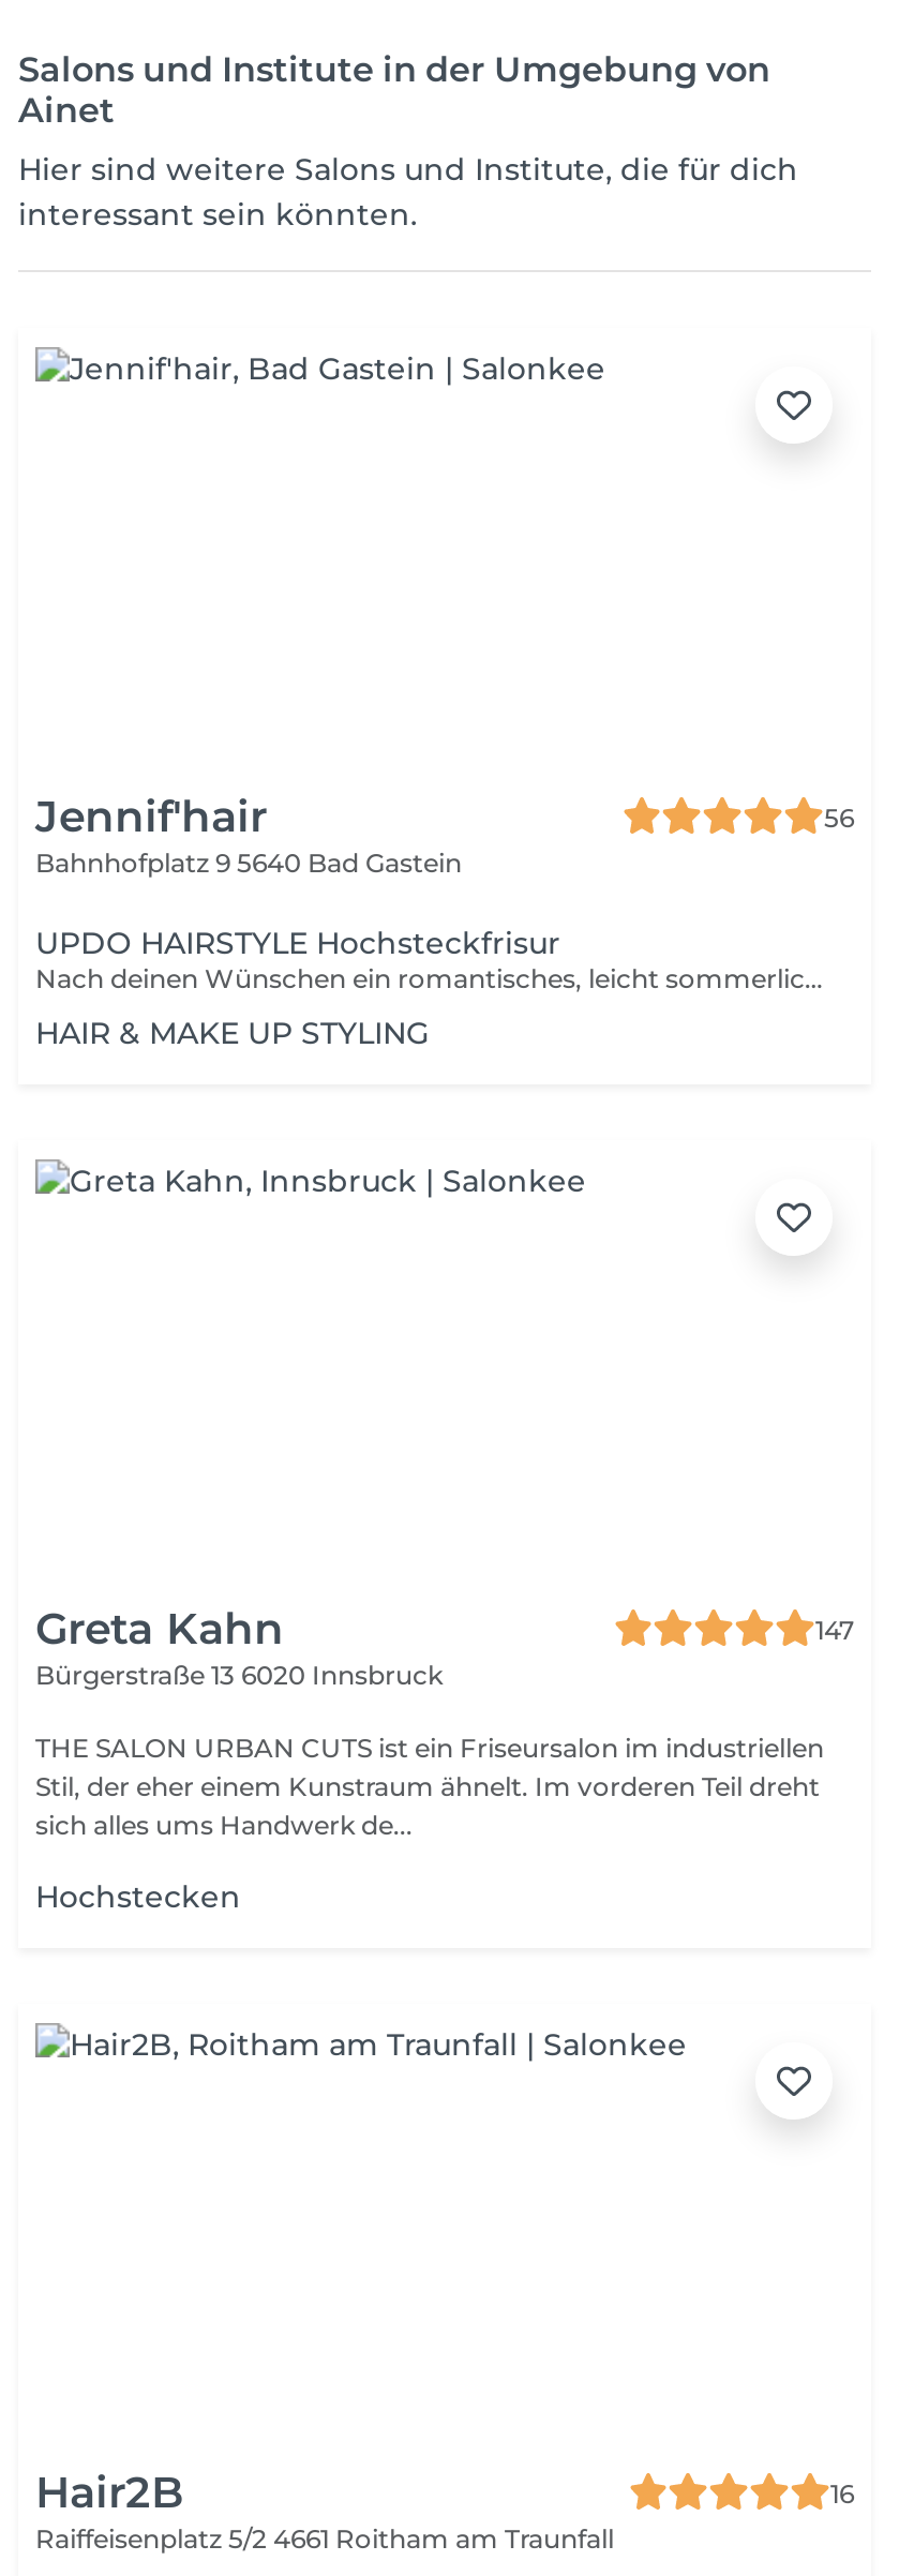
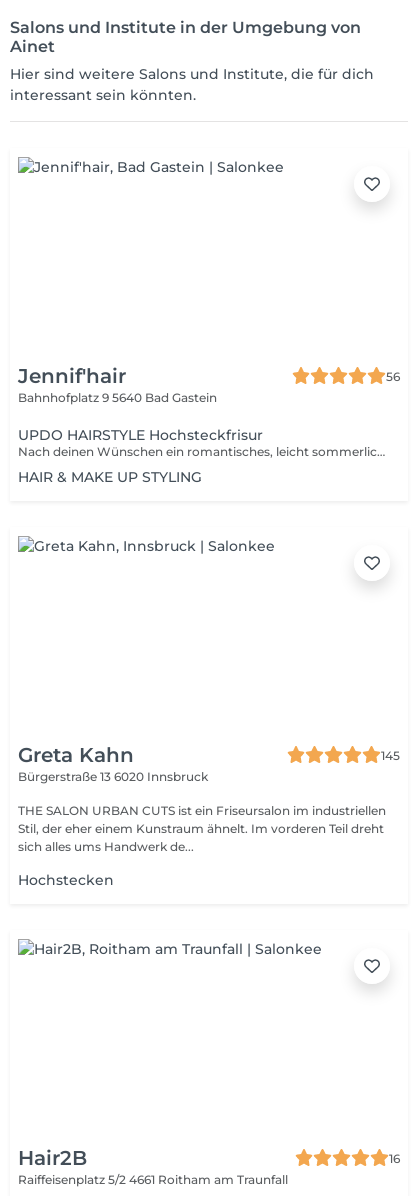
- 147
+ 145
